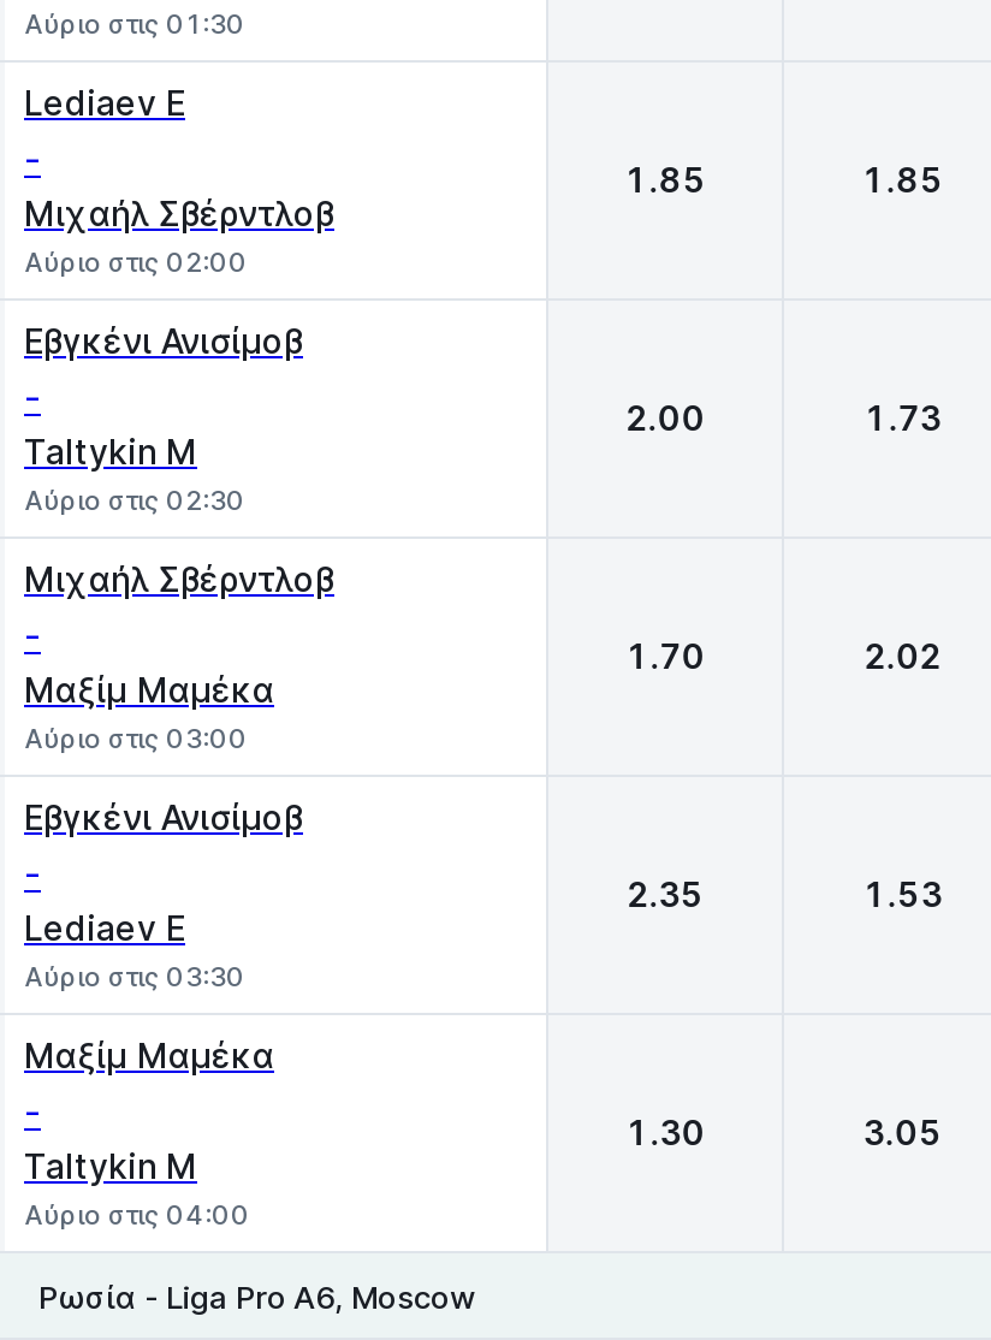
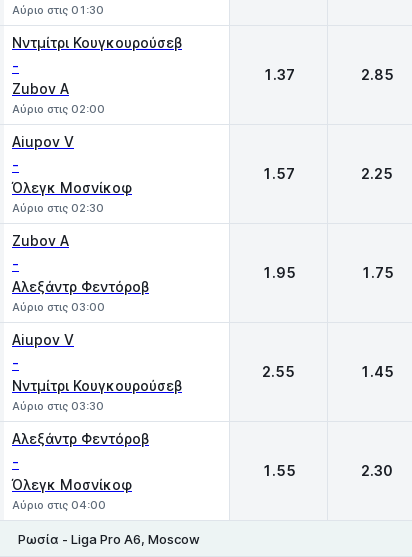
- Lediaev E
+ Νντμίτρι Κουγκουρούσεβ

- 1.85
- 1.85
+ 1.37
+ 2.85

- Μιχαήλ Σβέρντλοβ
+ Zubov A

- Eβγκένι Ανισίμοβ
+ Aiupov V

- 2.00
- 1.73
+ 1.57
+ 2.25

- Taltykin M
+ Όλεγκ Μοσνίκοφ

- Μιχαήλ Σβέρντλοβ
+ Zubov A

- 1.70
- 2.02
+ 1.95
+ 1.75

- Μαξίμ Μαμέκα
+ Αλεξάντρ Φεντόροβ

- Eβγκένι Ανισίμοβ
+ Aiupov V

- 2.35
- 1.53
+ 2.55
+ 1.45

- Lediaev E
+ Νντμίτρι Κουγκουρούσεβ

- Μαξίμ Μαμέκα
+ Αλεξάντρ Φεντόροβ

- 1.30
+ 1.55

- 3.05
+ 2.30

- Taltykin M
+ Όλεγκ Μοσνίκοφ
